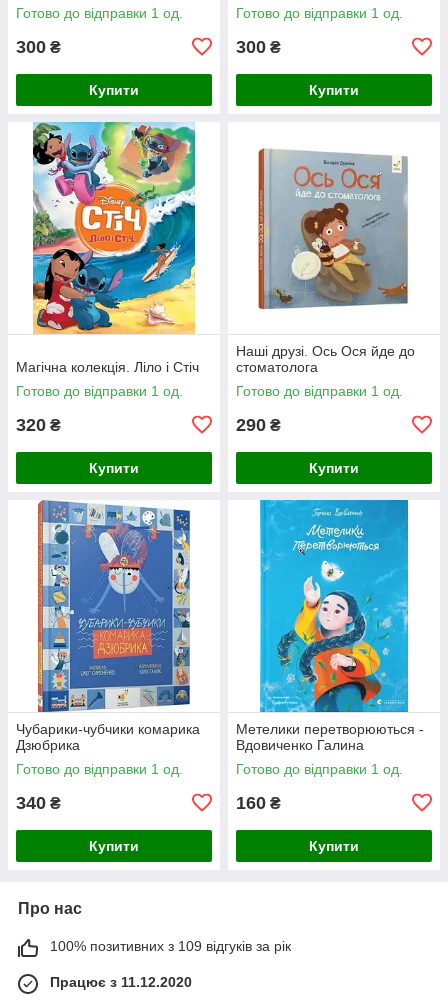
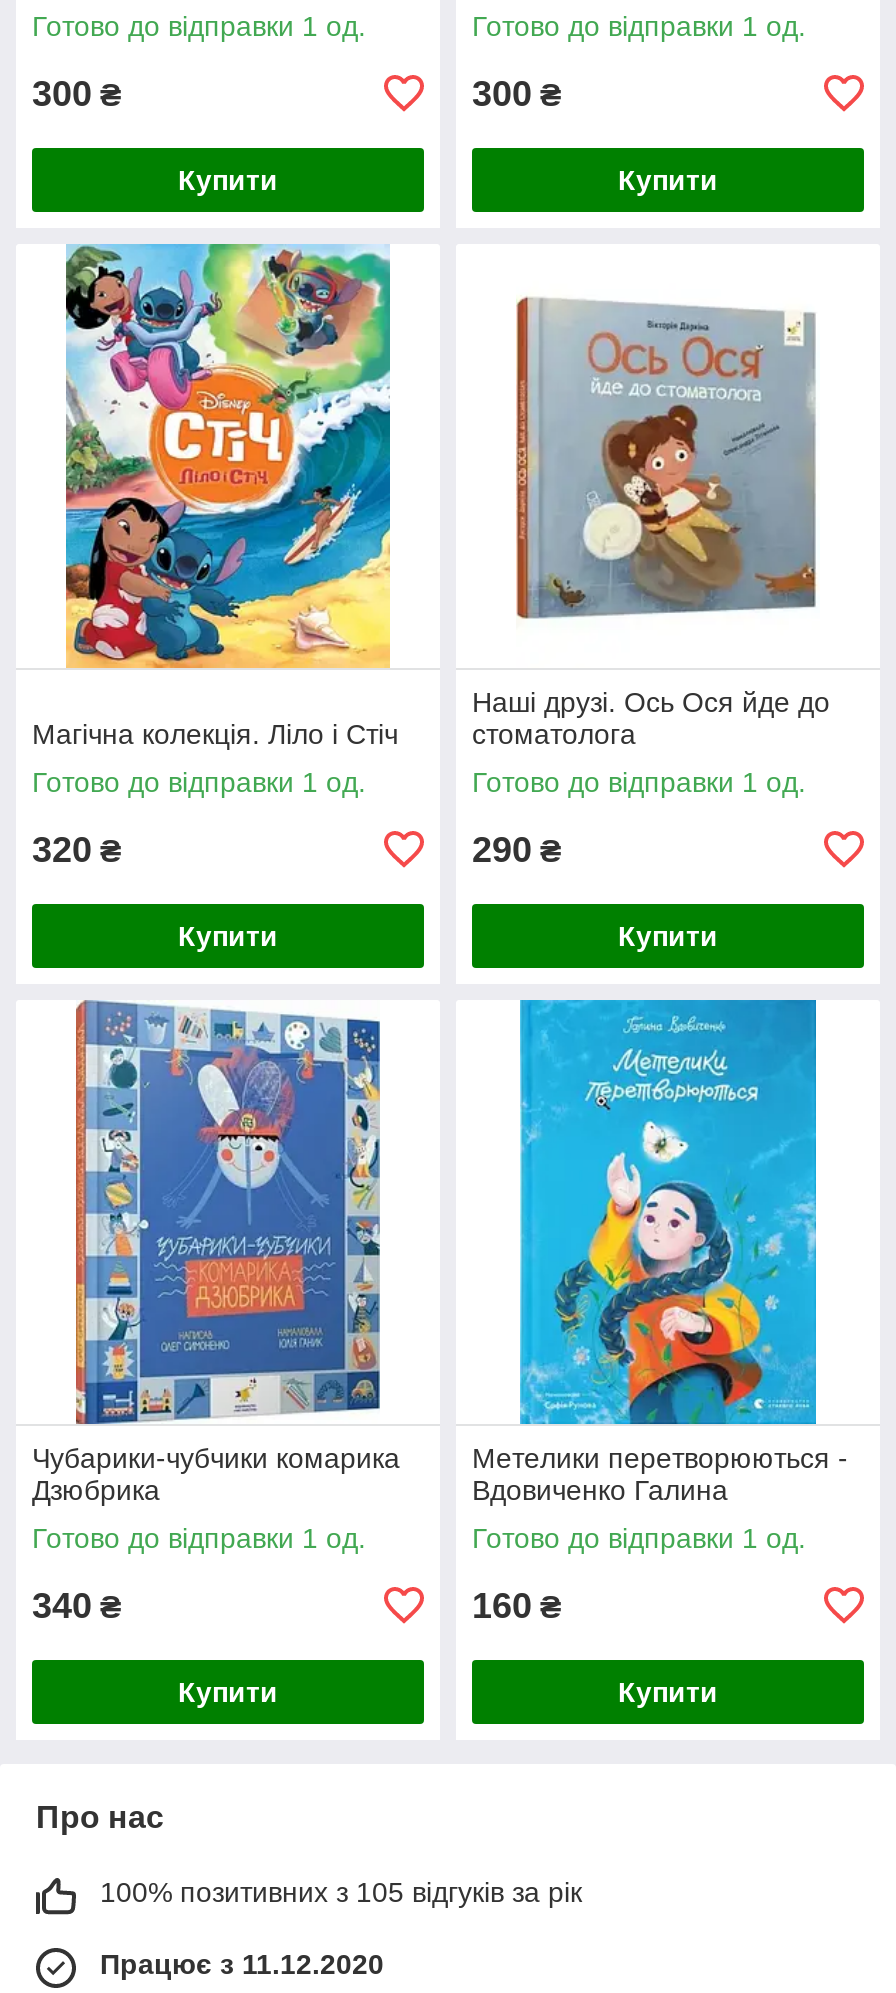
- 100% позитивних з 109 відгуків за рік
+ 100% позитивних з 105 відгуків за рік
